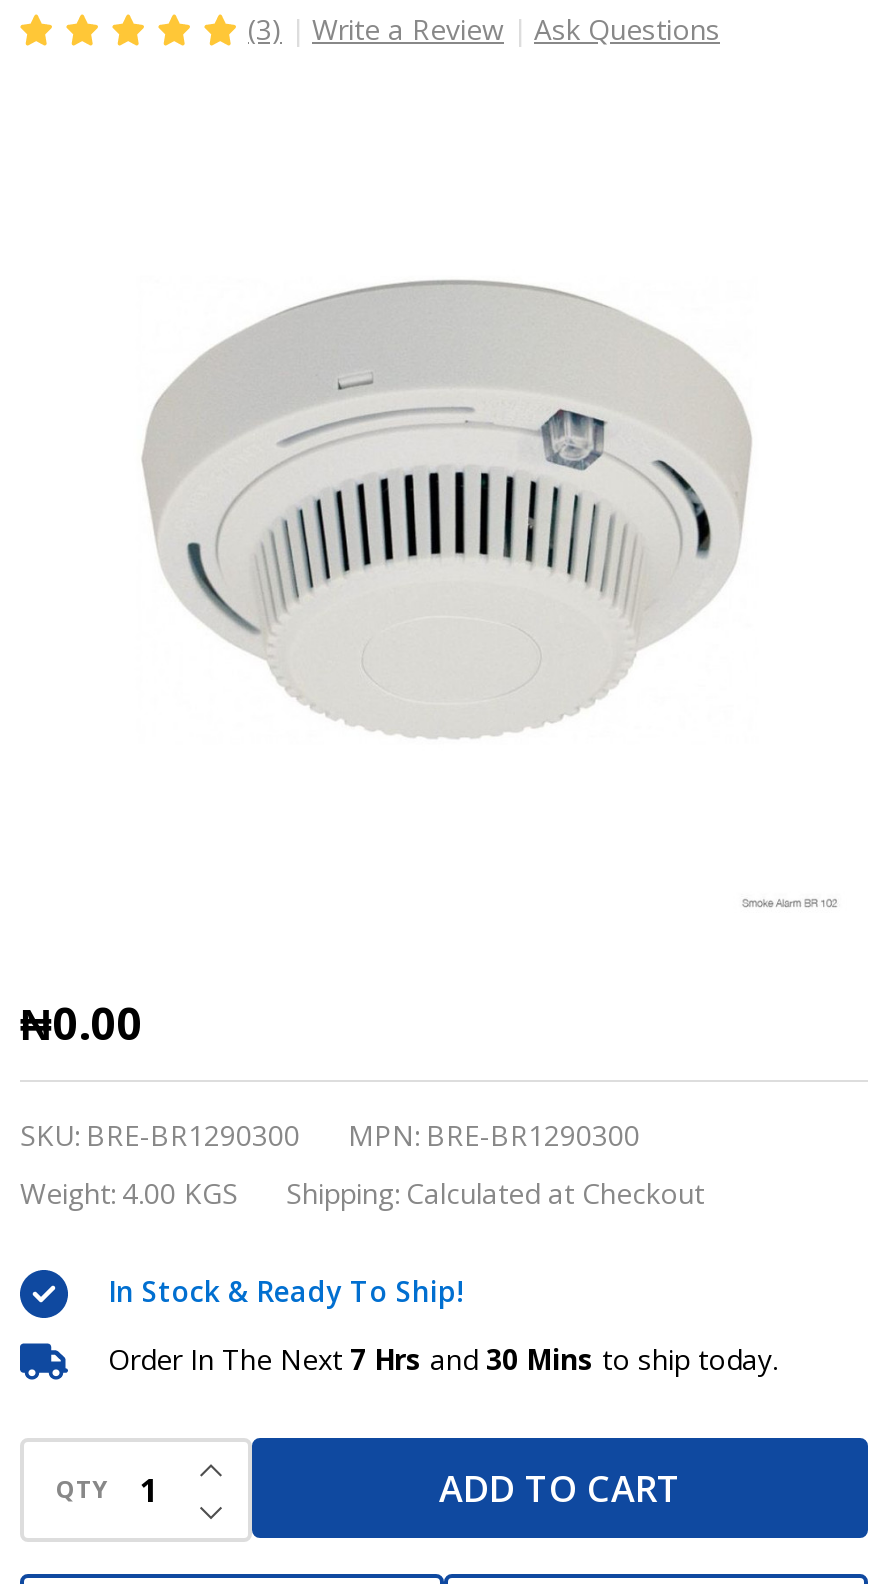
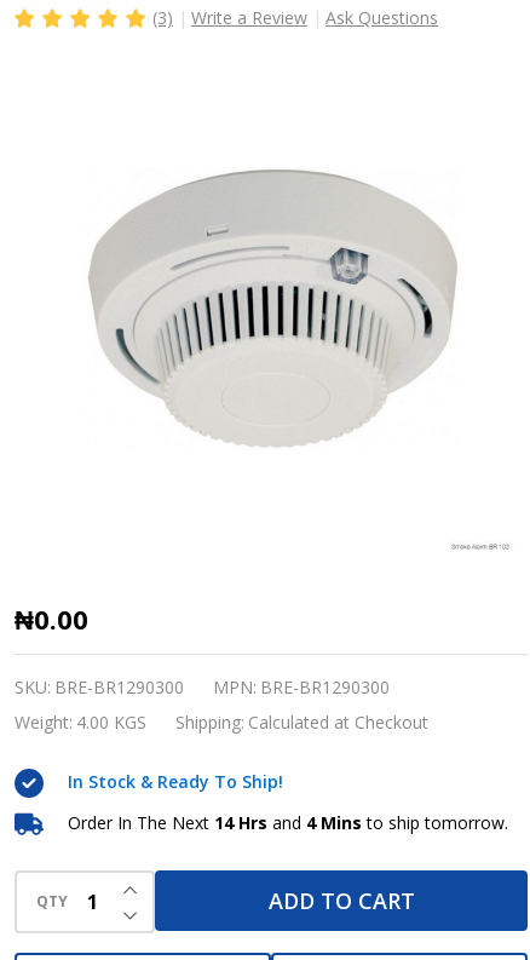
- Order In The Next 7 Hrs and 30 Mins to ship today.
+ Order In The Next 14 Hrs and 4 Mins to ship tomorrow.
